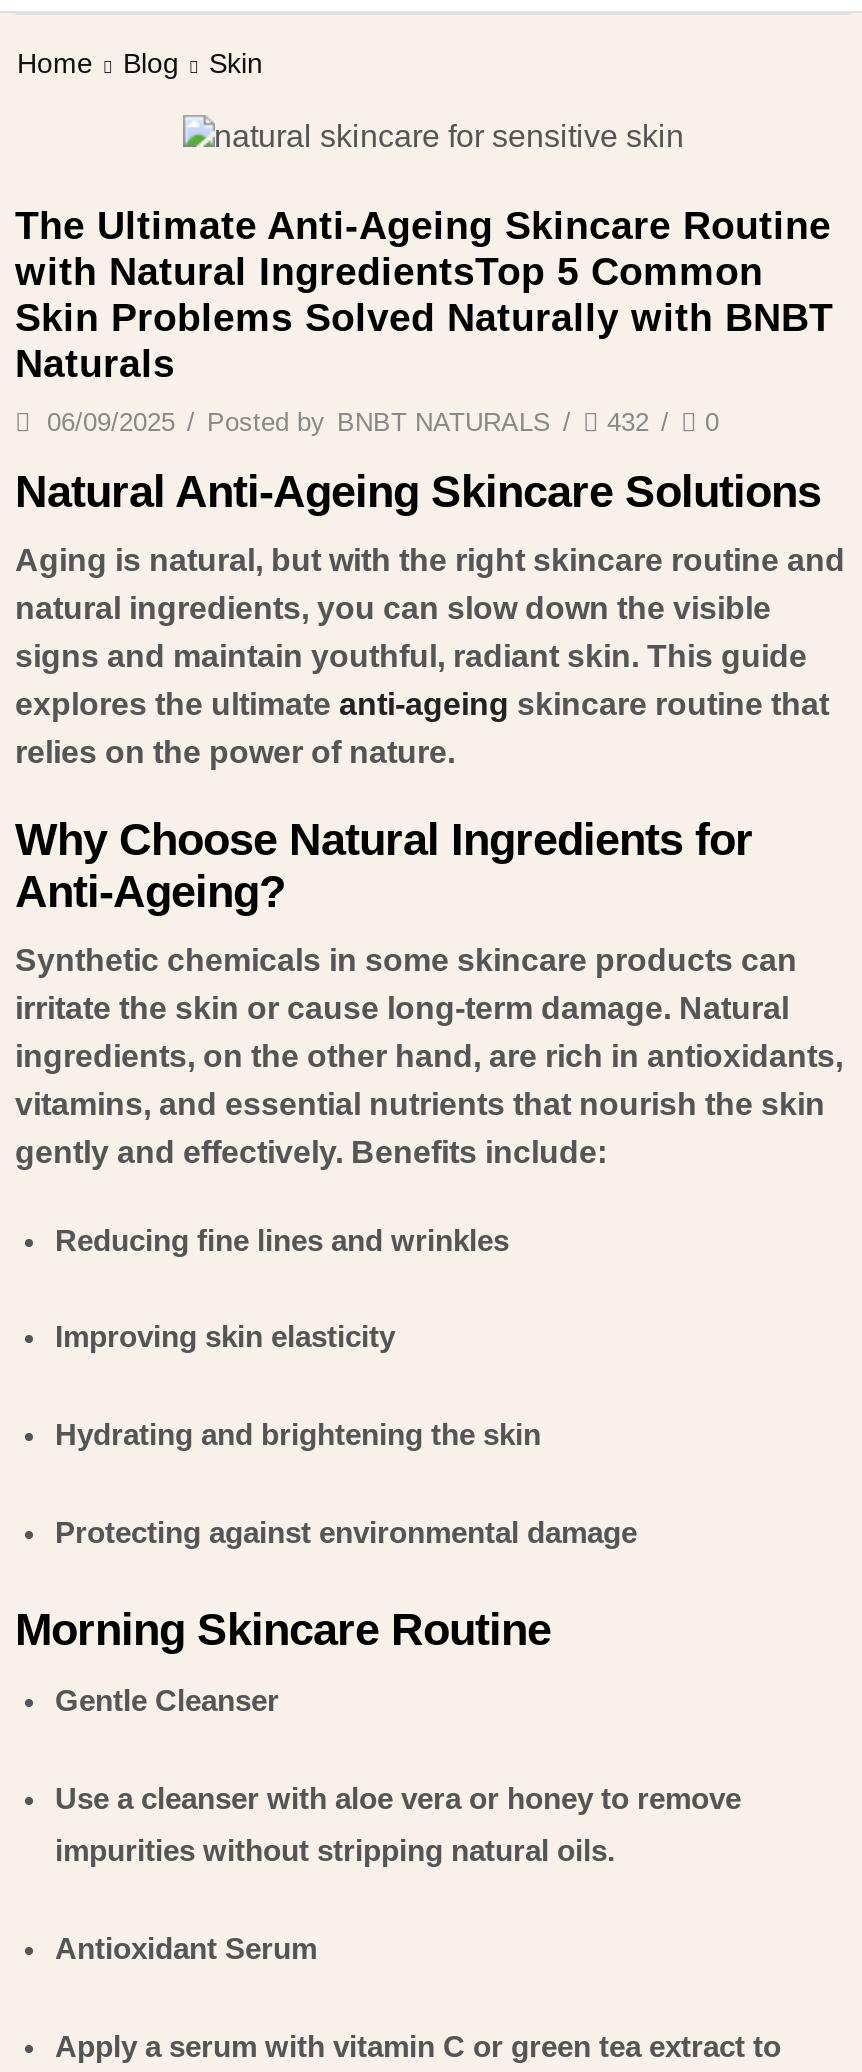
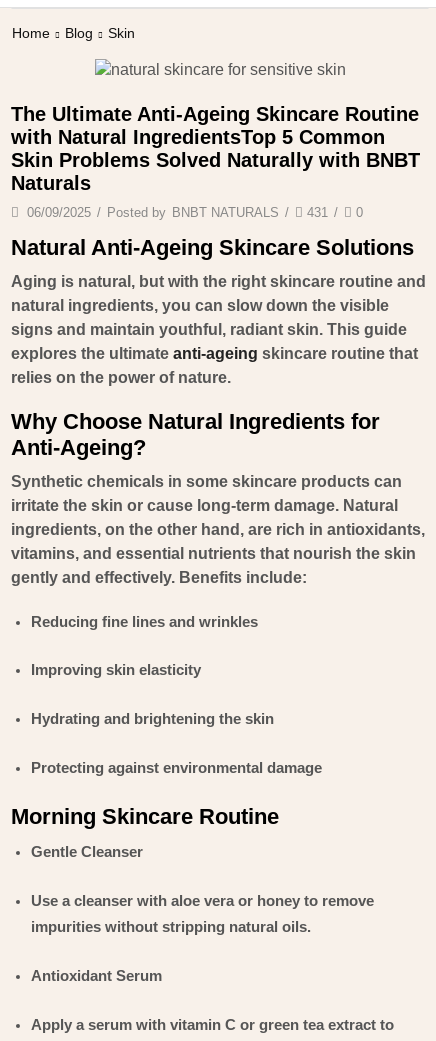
- 06/09/2025 / Posted by BNBT NATURALS / 432 / 0
+ 06/09/2025 / Posted by BNBT NATURALS / 431 / 0
